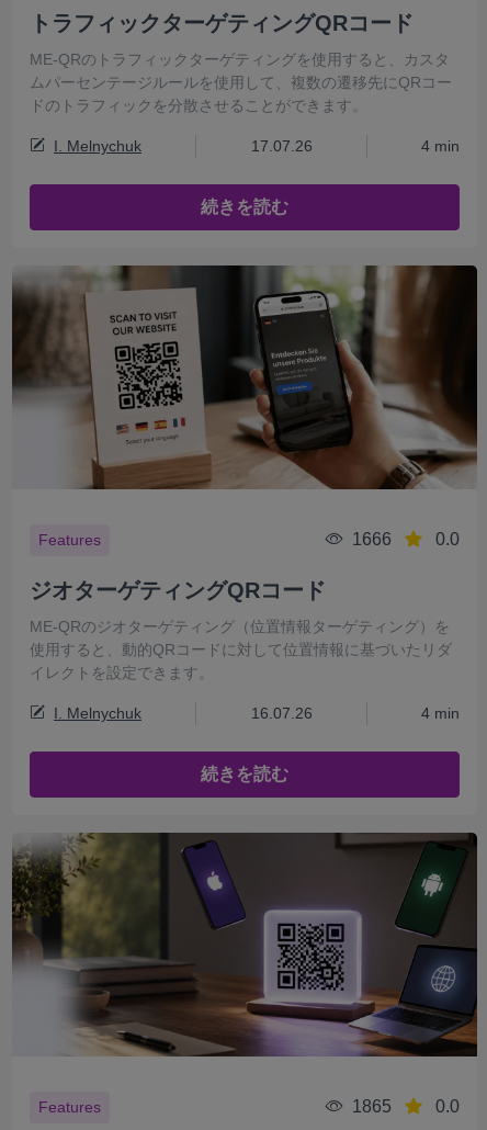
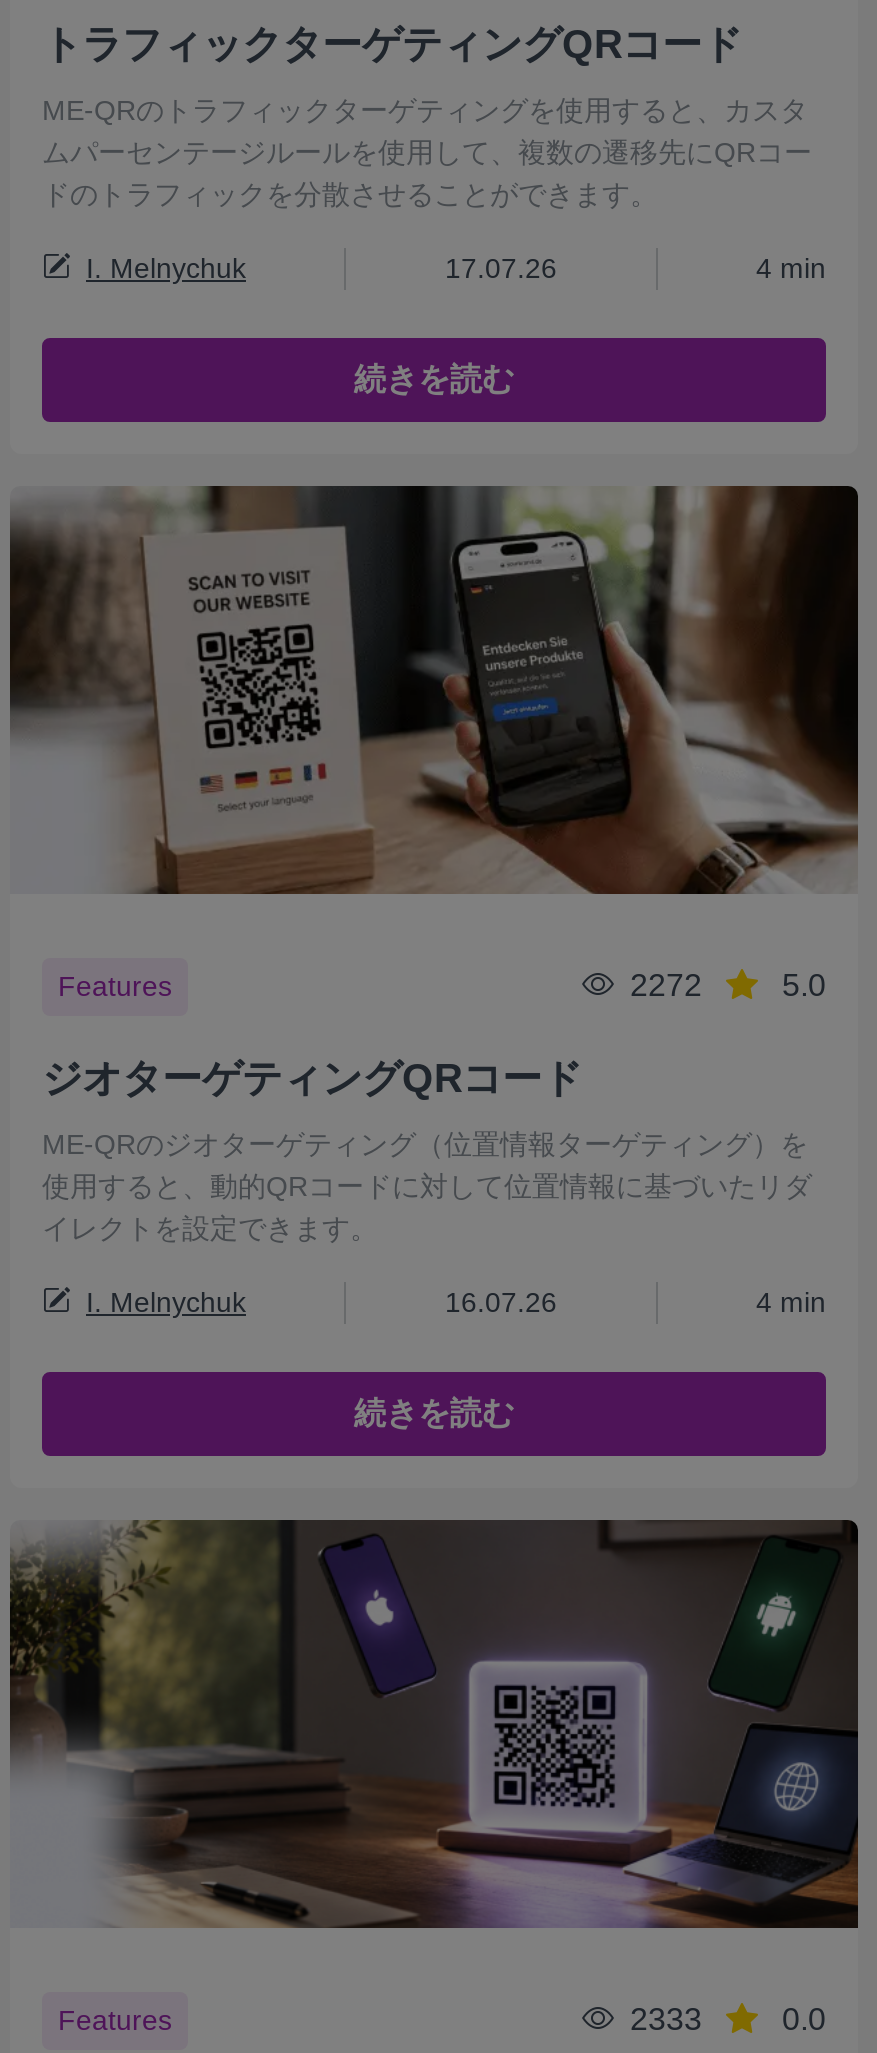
- 1666
+ 2272

- 0.0
+ 5.0

- 1865
+ 2333
